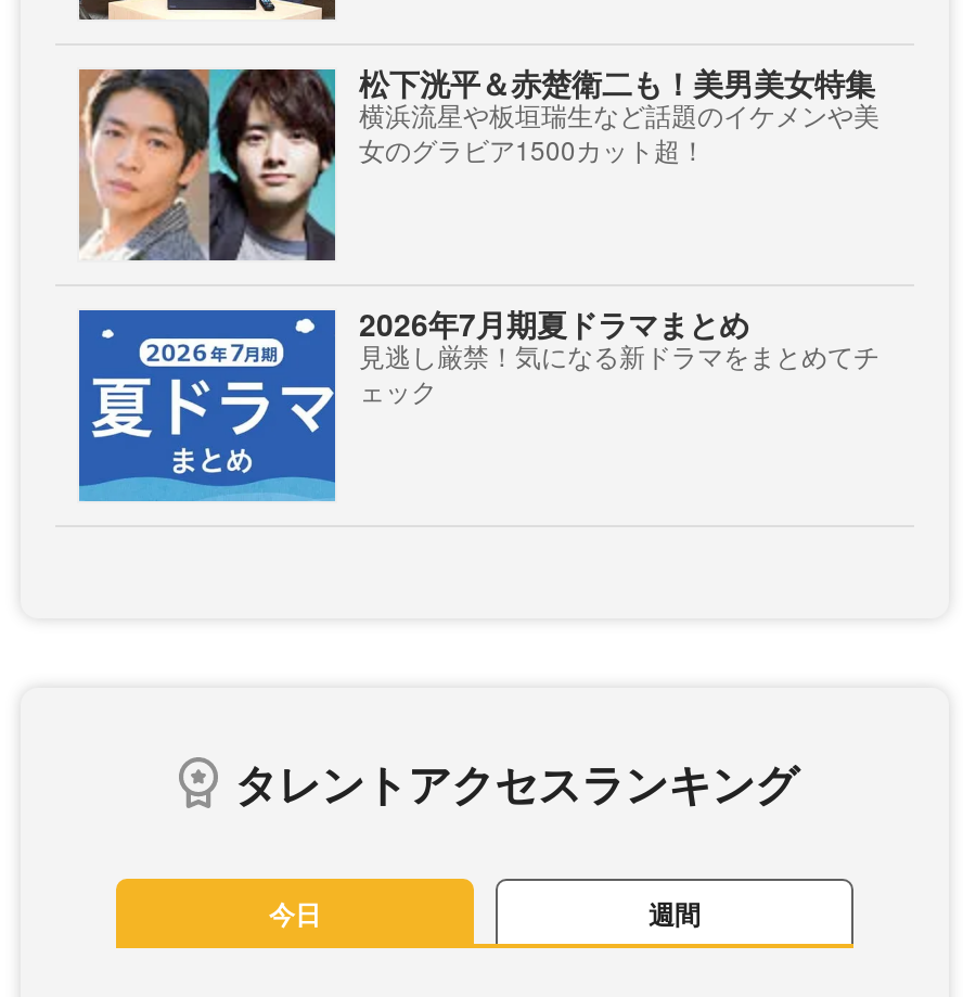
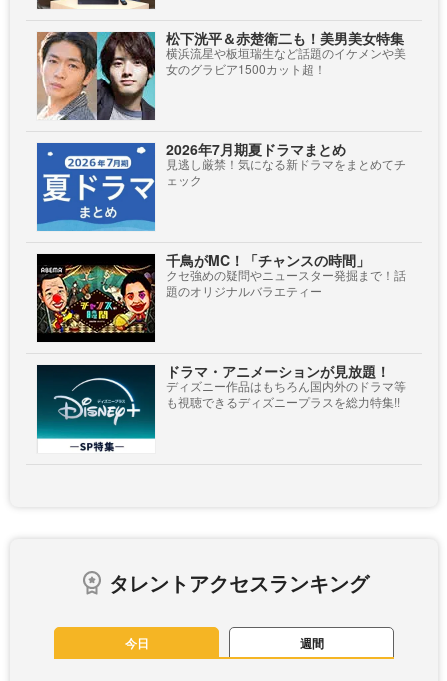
+ [image]
+ 千鳥がMC！「チャンスの時間」
+ クセ強めの疑問やニュースター発掘まで！話
+ 題のオリジナルバラエティー

+ [image]
+ ドラマ・アニメーションが見放題！
+ ディズニー作品はもちろん国内外のドラマ等
+ も視聴できるディズニープラスを総力特集!!
